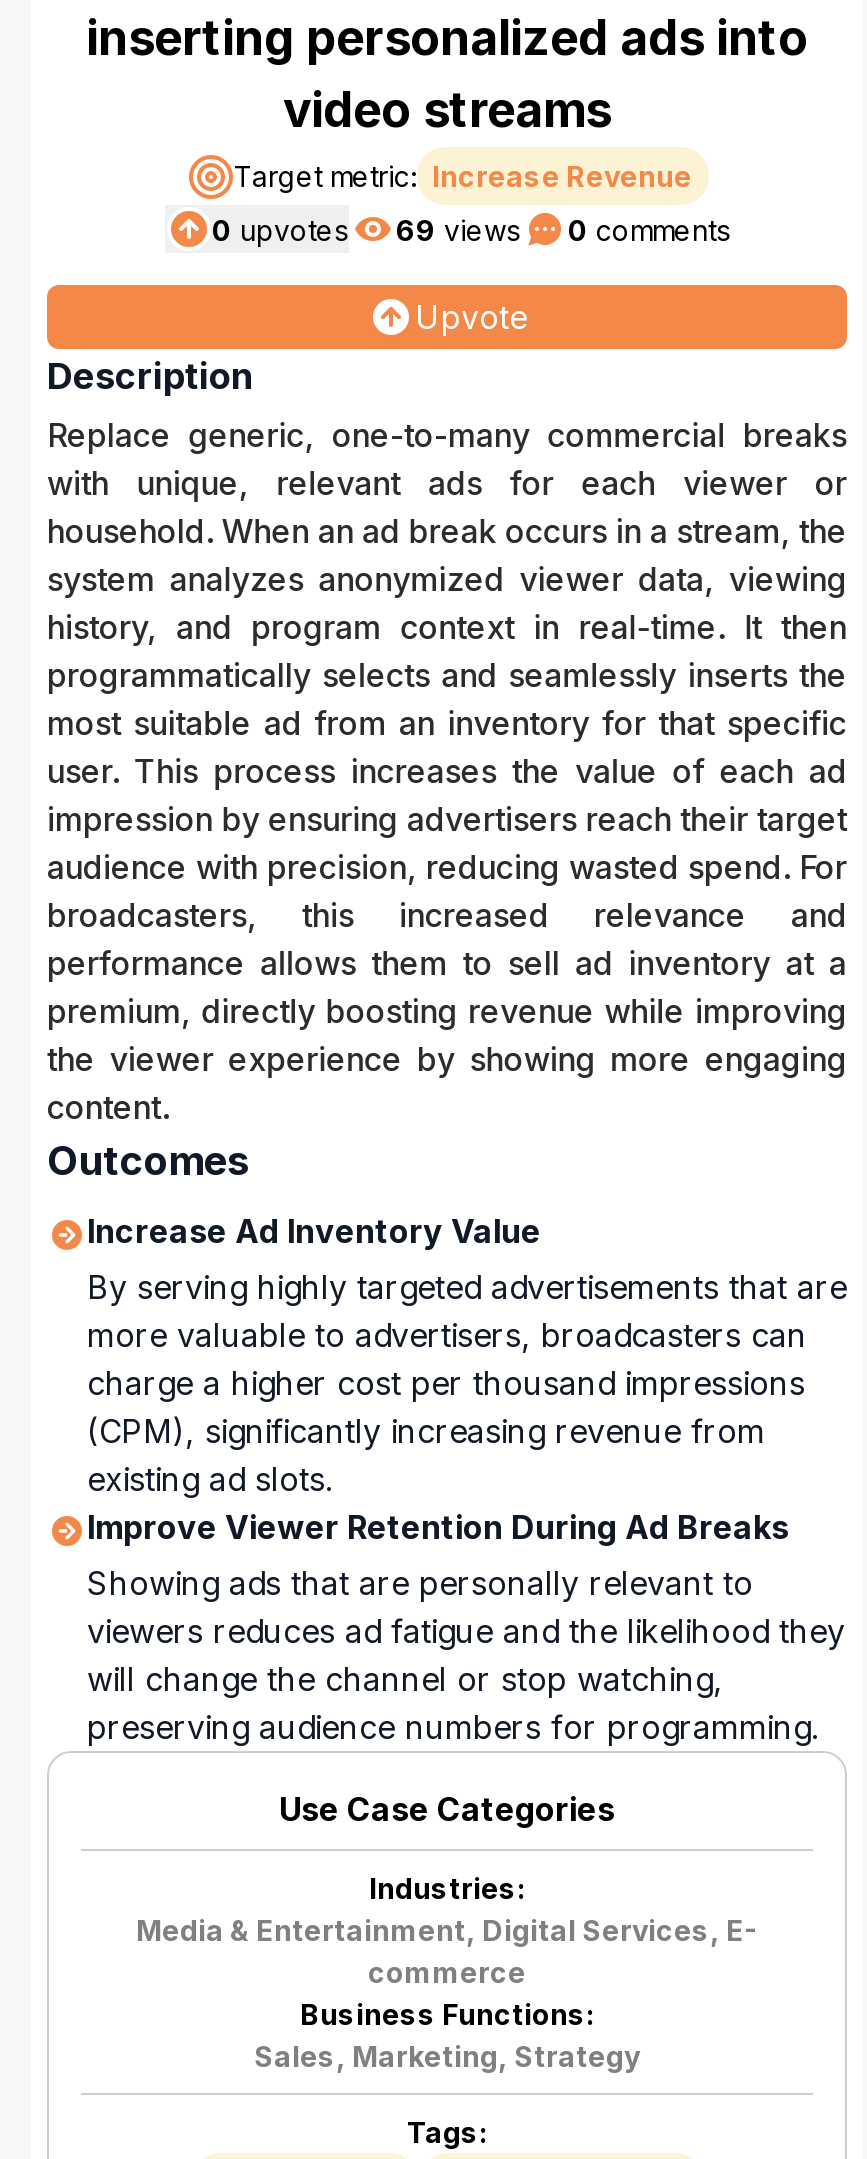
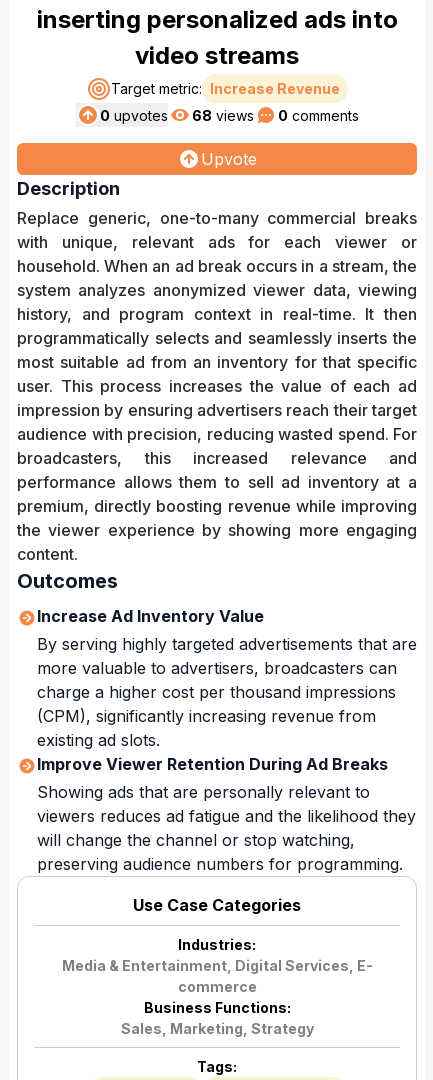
- 0 upvotes 69 views 0 comments
+ 0 upvotes 68 views 0 comments
